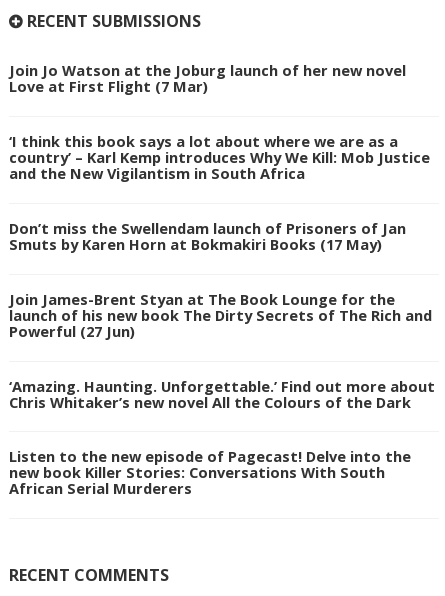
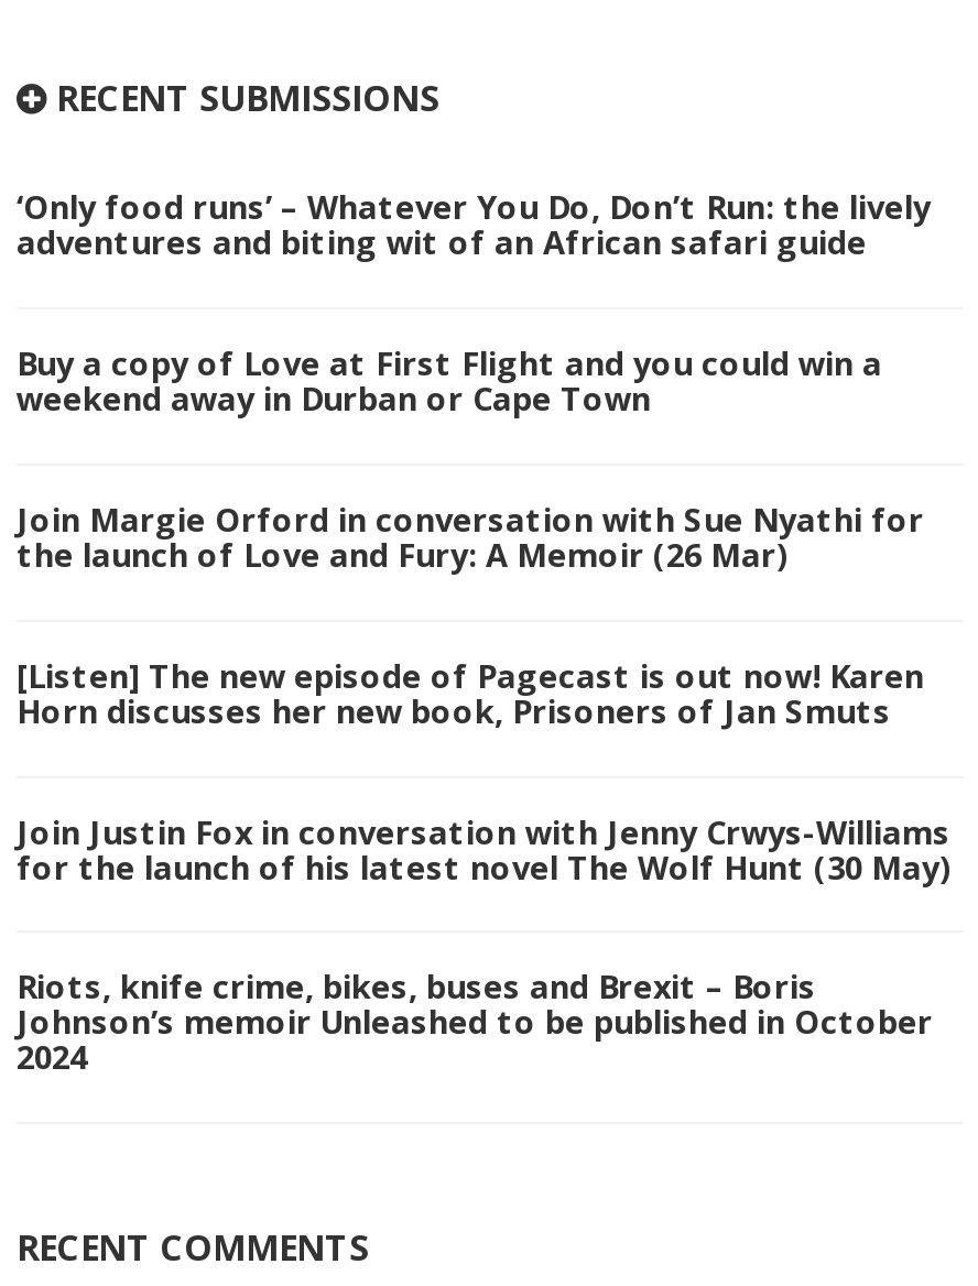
- Join Jo Watson at the Joburg launch of her new novel
- Love at First Flight (7 Mar)
+ ‘Only food runs’ – Whatever You Do, Don’t Run: the lively
+ adventures and biting wit of an African safari guide

- ‘I think this book says a lot about where we are as a
- country’ – Karl Kemp introduces Why We Kill: Mob Justice
- and the New Vigilantism in South Africa
+ Buy a copy of Love at First Flight and you could win a
+ weekend away in Durban or Cape Town

- Don’t miss the Swellendam launch of Prisoners of Jan
- Smuts by Karen Horn at Bokmakiri Books (17 May)
+ Join Margie Orford in conversation with Sue Nyathi for
+ the launch of Love and Fury: A Memoir (26 Mar)

- Join James-Brent Styan at The Book Lounge for the
- launch of his new book The Dirty Secrets of The Rich and
- Powerful (27 Jun)
+ [Listen] The new episode of Pagecast is out now! Karen
+ Horn discusses her new book, Prisoners of Jan Smuts

- ‘Amazing. Haunting. Unforgettable.’ Find out more about
- Chris Whitaker’s new novel All the Colours of the Dark
+ Join Justin Fox in conversation with Jenny Crwys-Williams
+ for the launch of his latest novel The Wolf Hunt (30 May)

- Listen to the new episode of Pagecast! Delve into the
- new book Killer Stories: Conversations With South
- African Serial Murderers
+ Riots, knife crime, bikes, buses and Brexit – Boris
+ Johnson’s memoir Unleashed to be published in October
+ 2024
